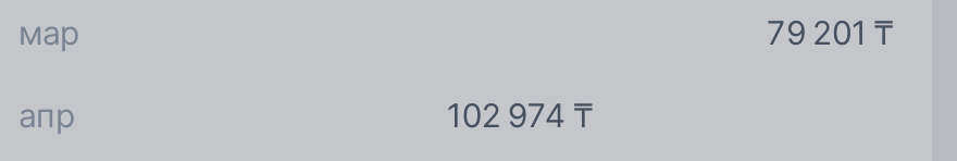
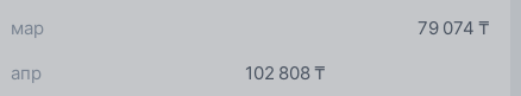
- 79 201 ₸
+ 79 074 ₸

- 102 974 ₸
+ 102 808 ₸
